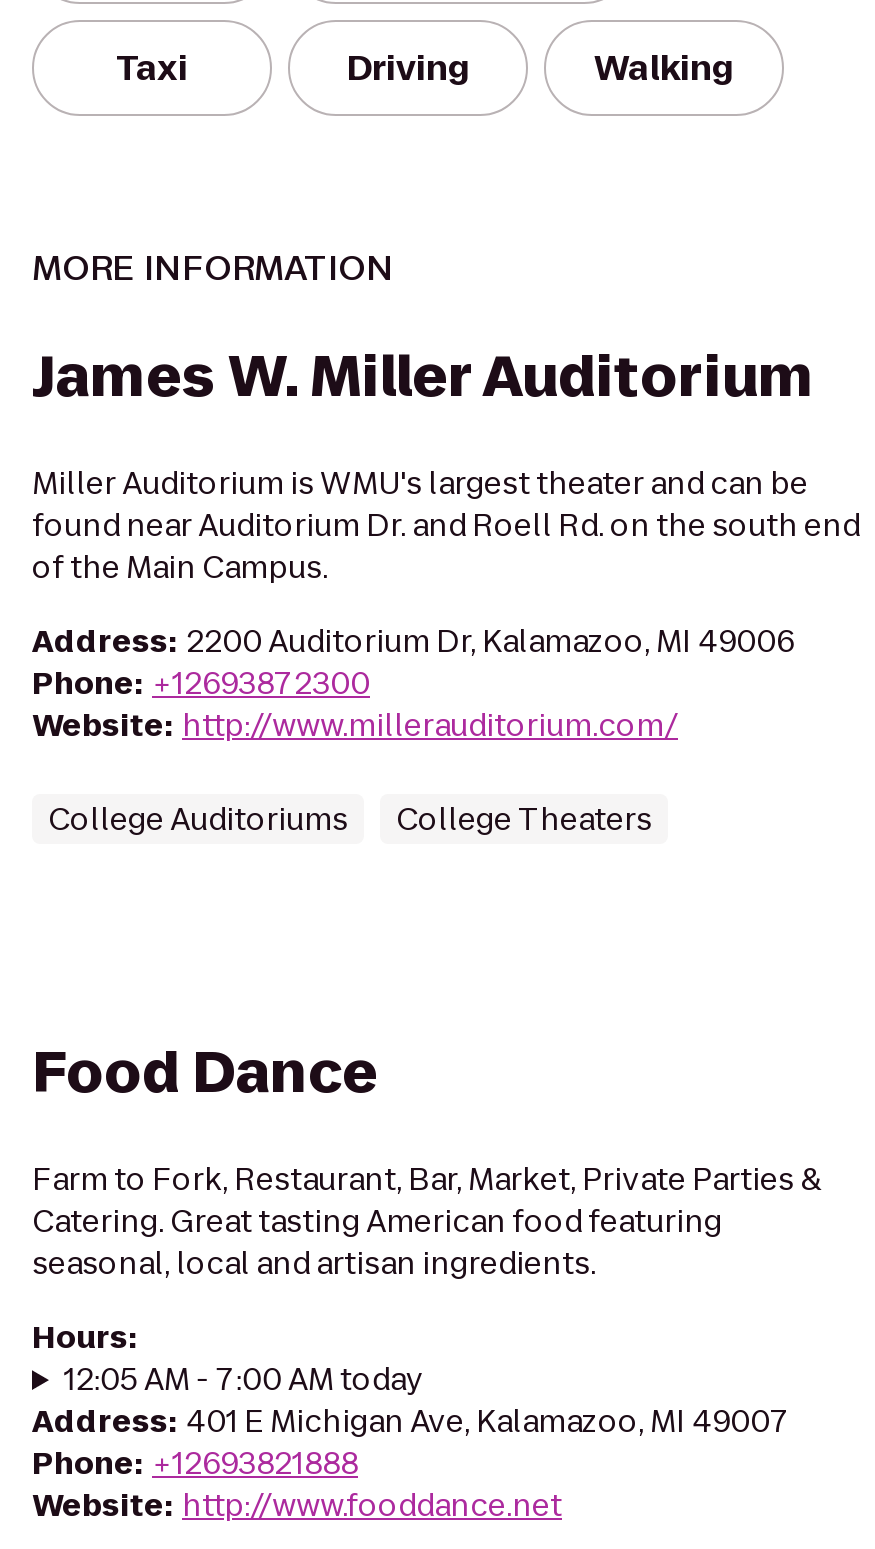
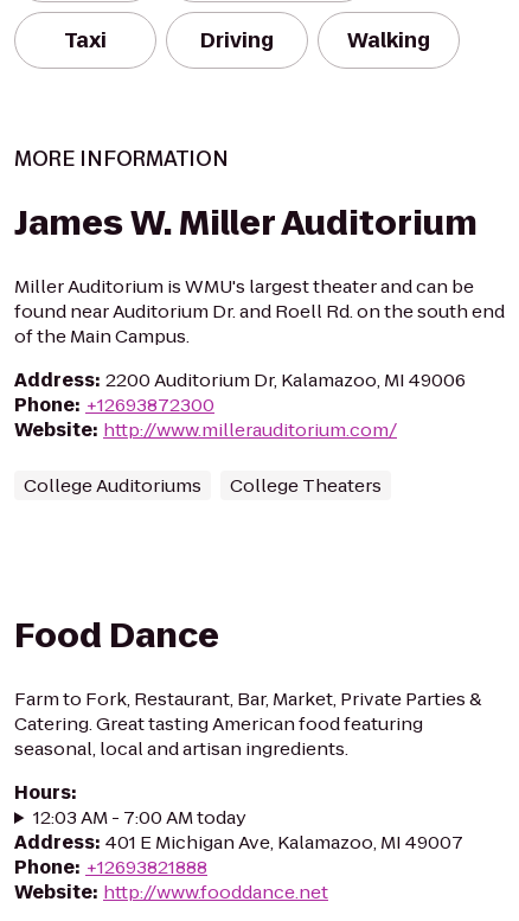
- 12:05 AM - 7:00 AM today
+ 12:03 AM - 7:00 AM today
